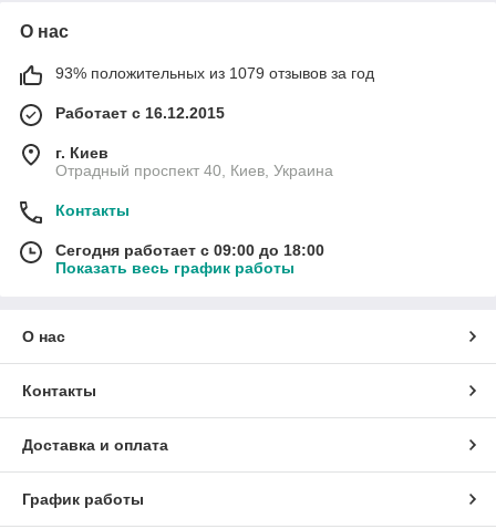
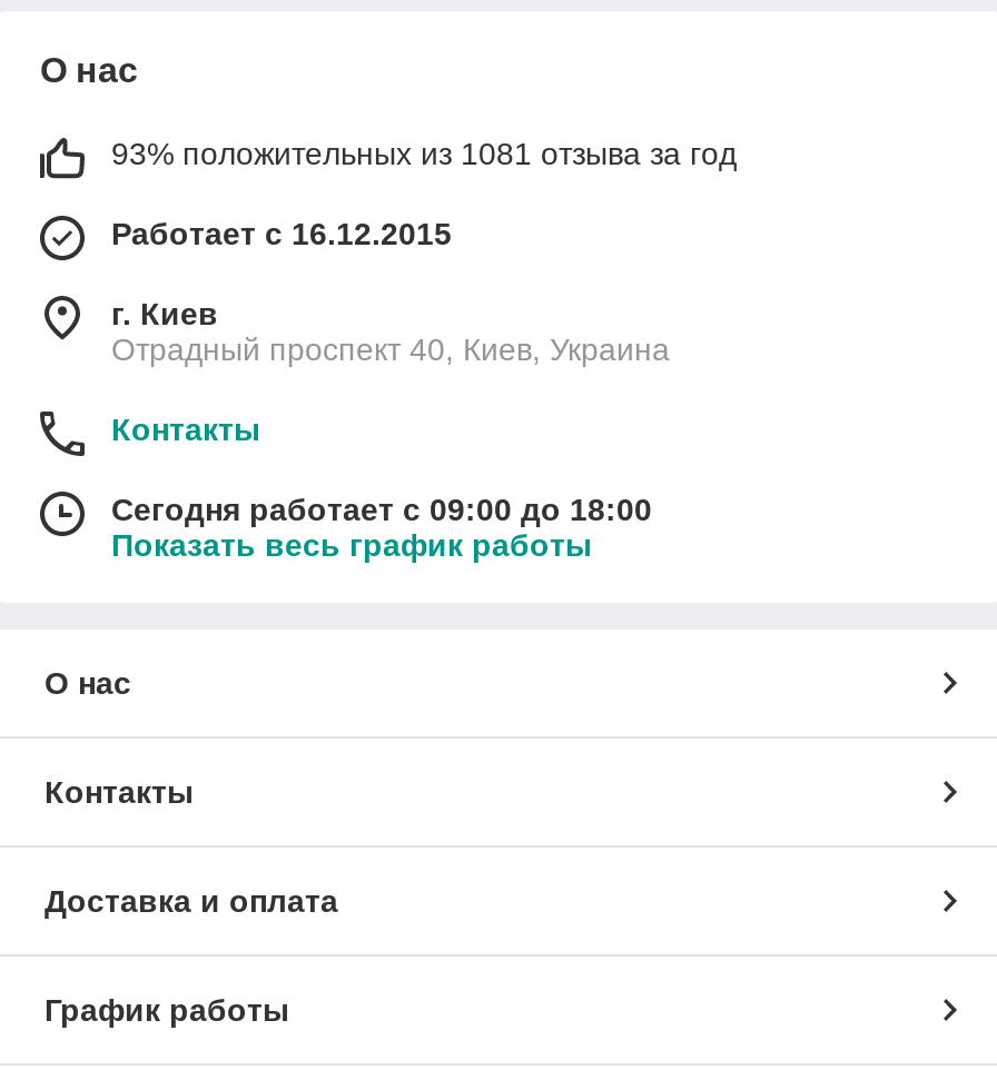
- 93% положительных из 1079 отзывов за год
+ 93% положительных из 1081 отзыва за год
